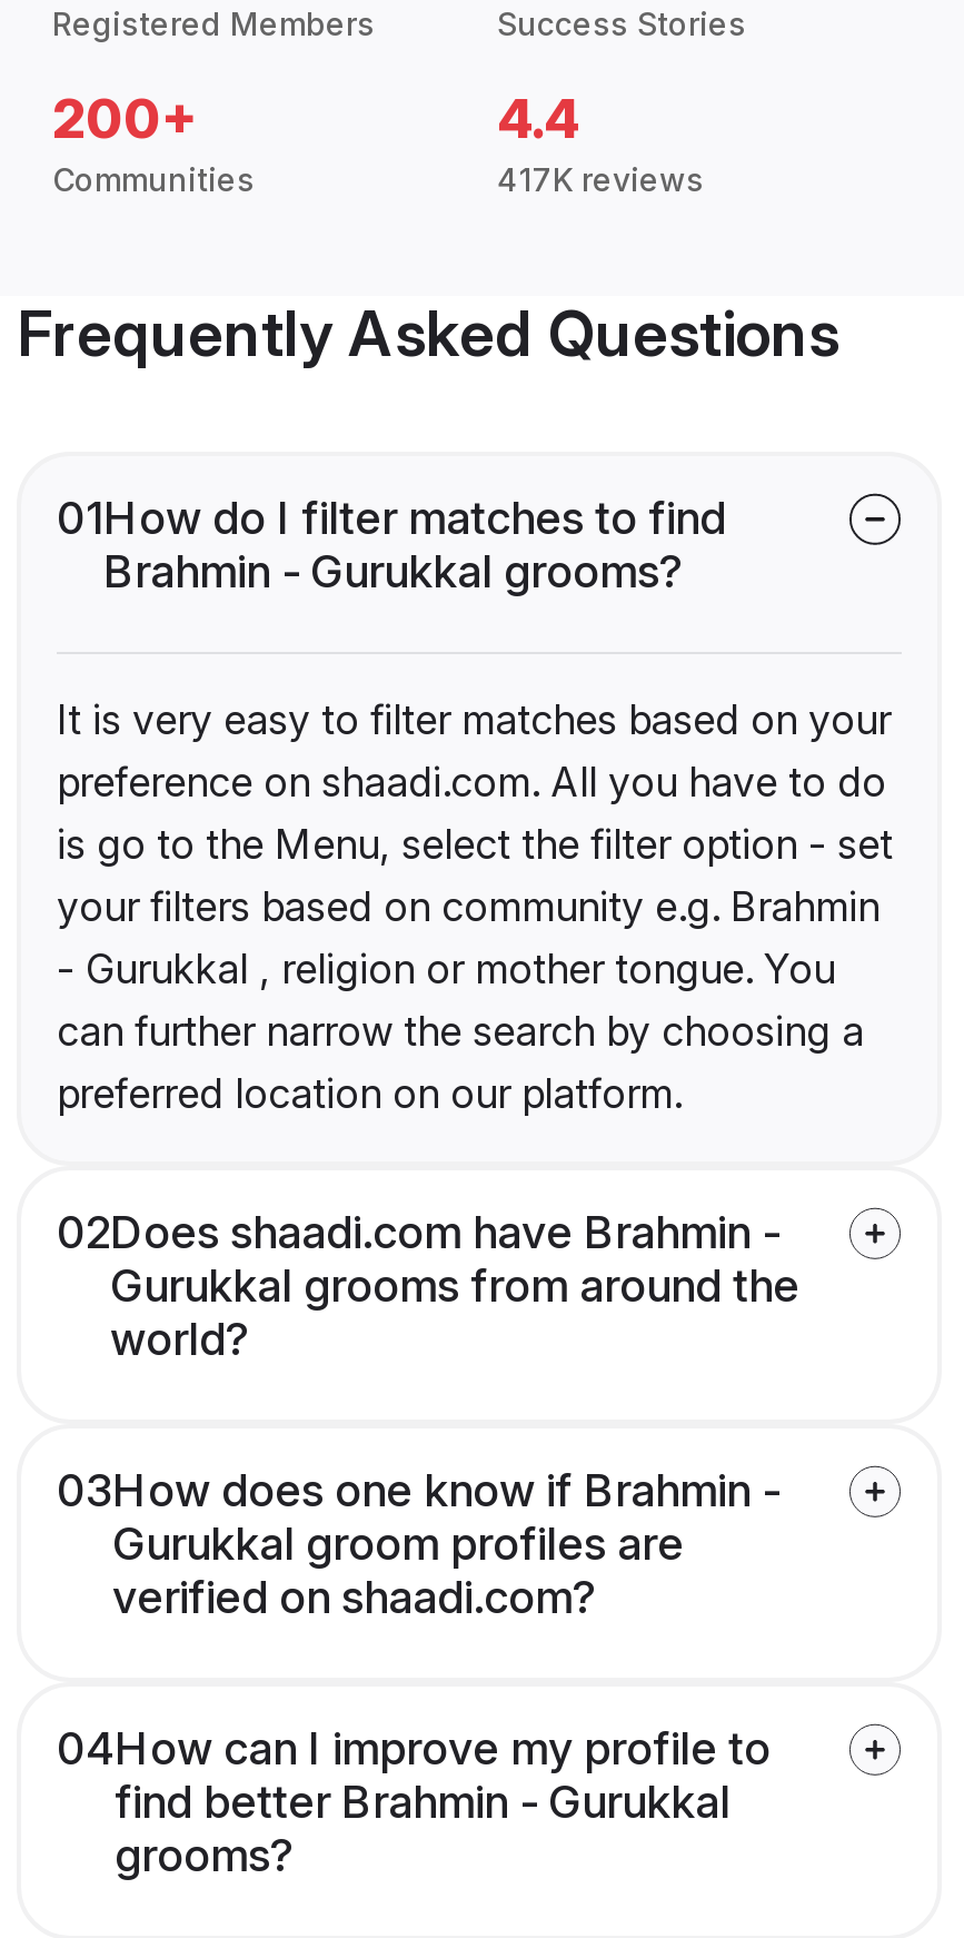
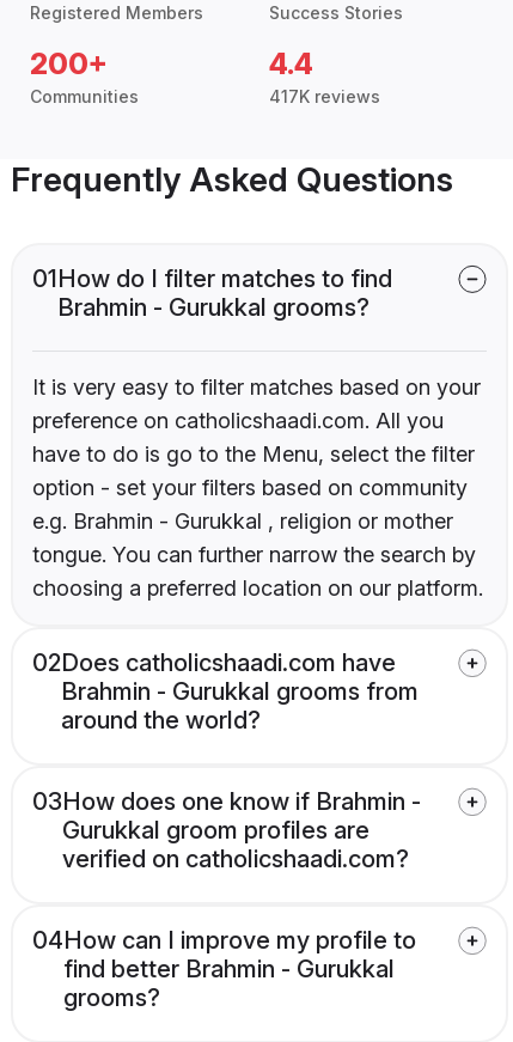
- preference on shaadi.com. All you have to do
- is go to the Menu, select the filter option - set
- your filters based on community e.g. Brahmin
- - Gurukkal , religion or mother tongue. You
- can further narrow the search by choosing a
- preferred location on our platform.
+ preference on catholicshaadi.com. All you
+ have to do is go to the Menu, select the filter
+ option - set your filters based on community
+ e.g. Brahmin - Gurukkal , religion or mother
+ tongue. You can further narrow the search by
+ choosing a preferred location on our platform.

- 02Does shaadi.com have Brahmin -
- Gurukkal grooms from around the
- world?
+ 02Does catholicshaadi.com have
+ Brahmin - Gurukkal grooms from
+ around the world?

- verified on shaadi.com?
+ verified on catholicshaadi.com?
